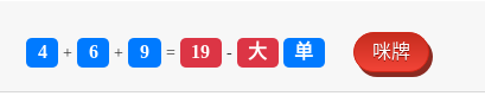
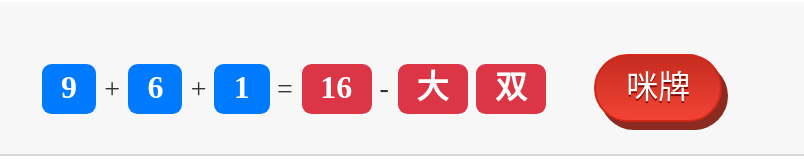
- 4
+ 9

- 9
+ 1

- 19
+ 16

- 单
+ 双
